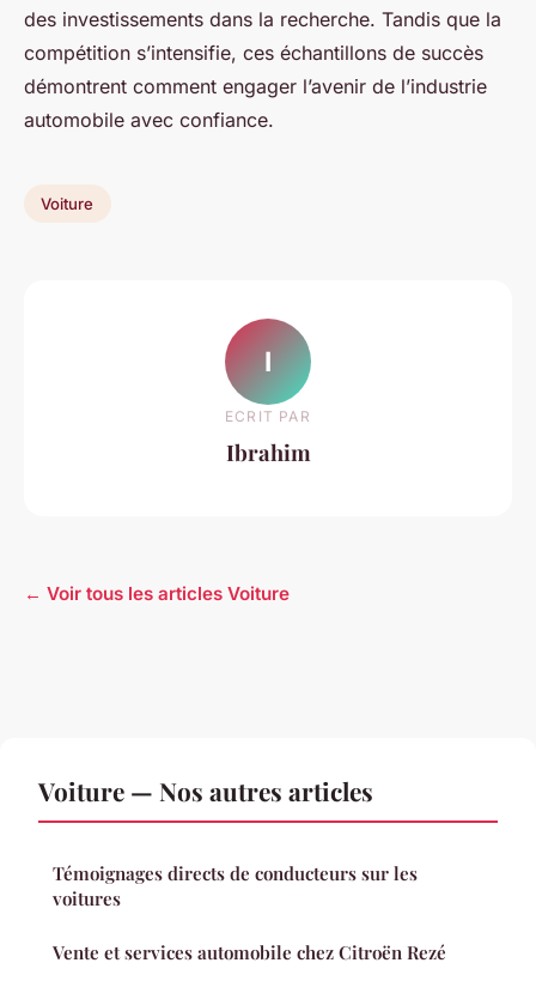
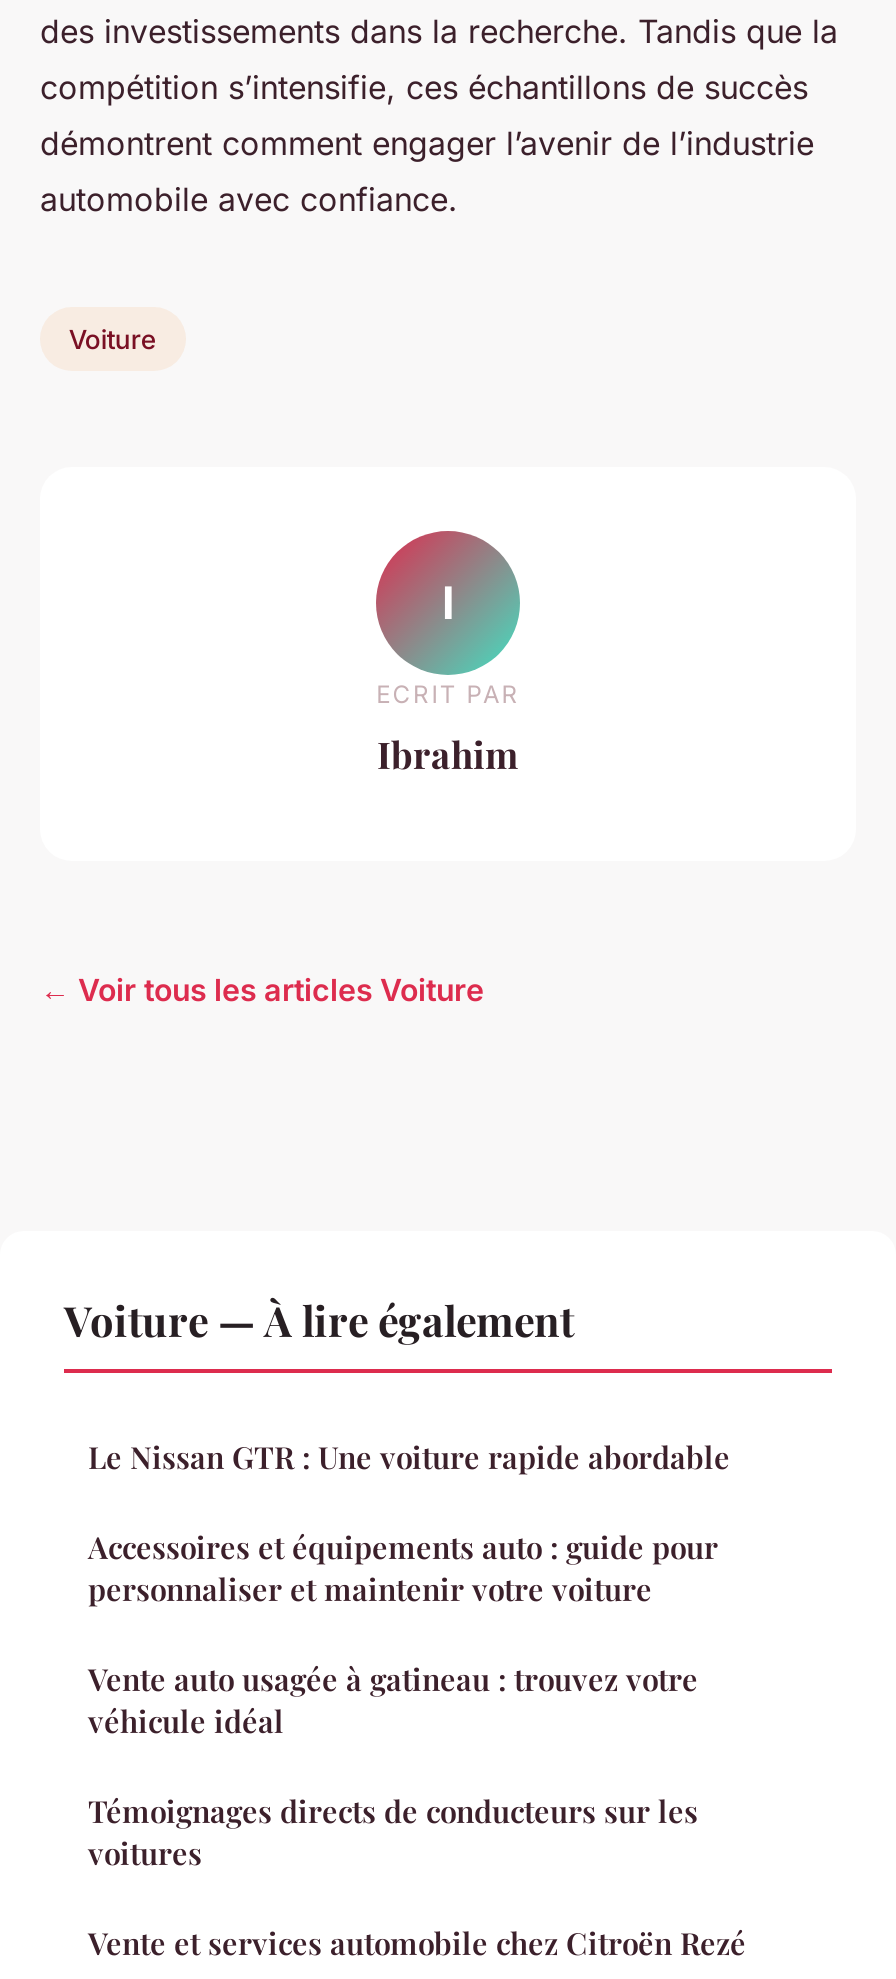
- Voiture — Nos autres articles
+ Voiture — À lire également
+ Le Nissan GTR : Une voiture rapide abordable
+ Accessoires et équipements auto : guide pour
+ personnaliser et maintenir votre voiture
+ Vente auto usagée à gatineau : trouvez votre
+ véhicule idéal
